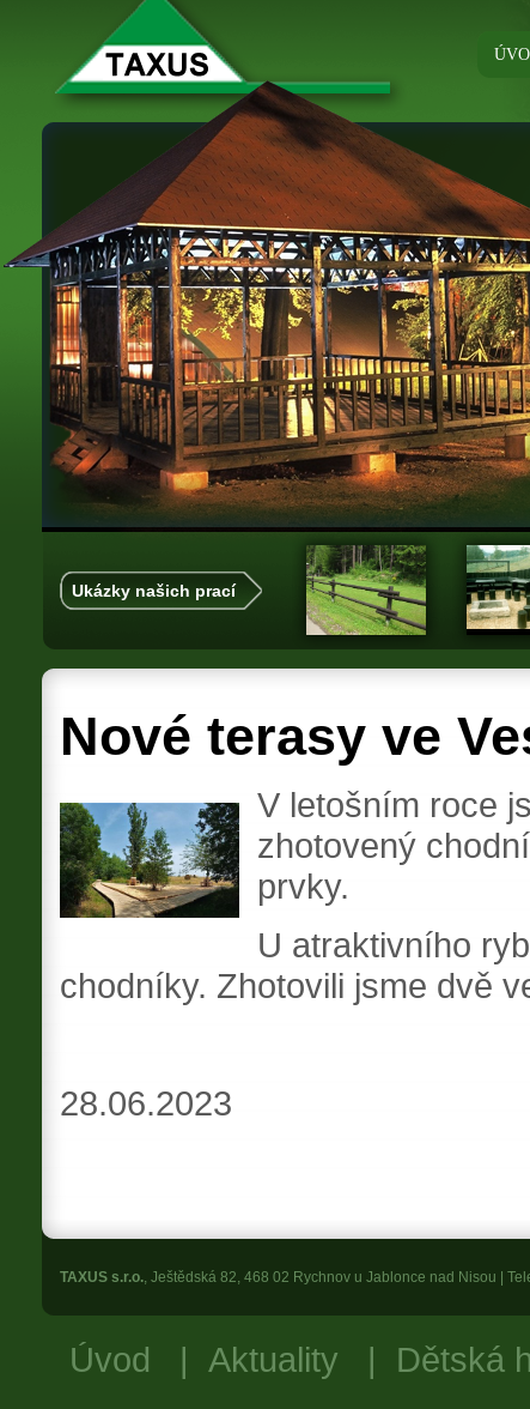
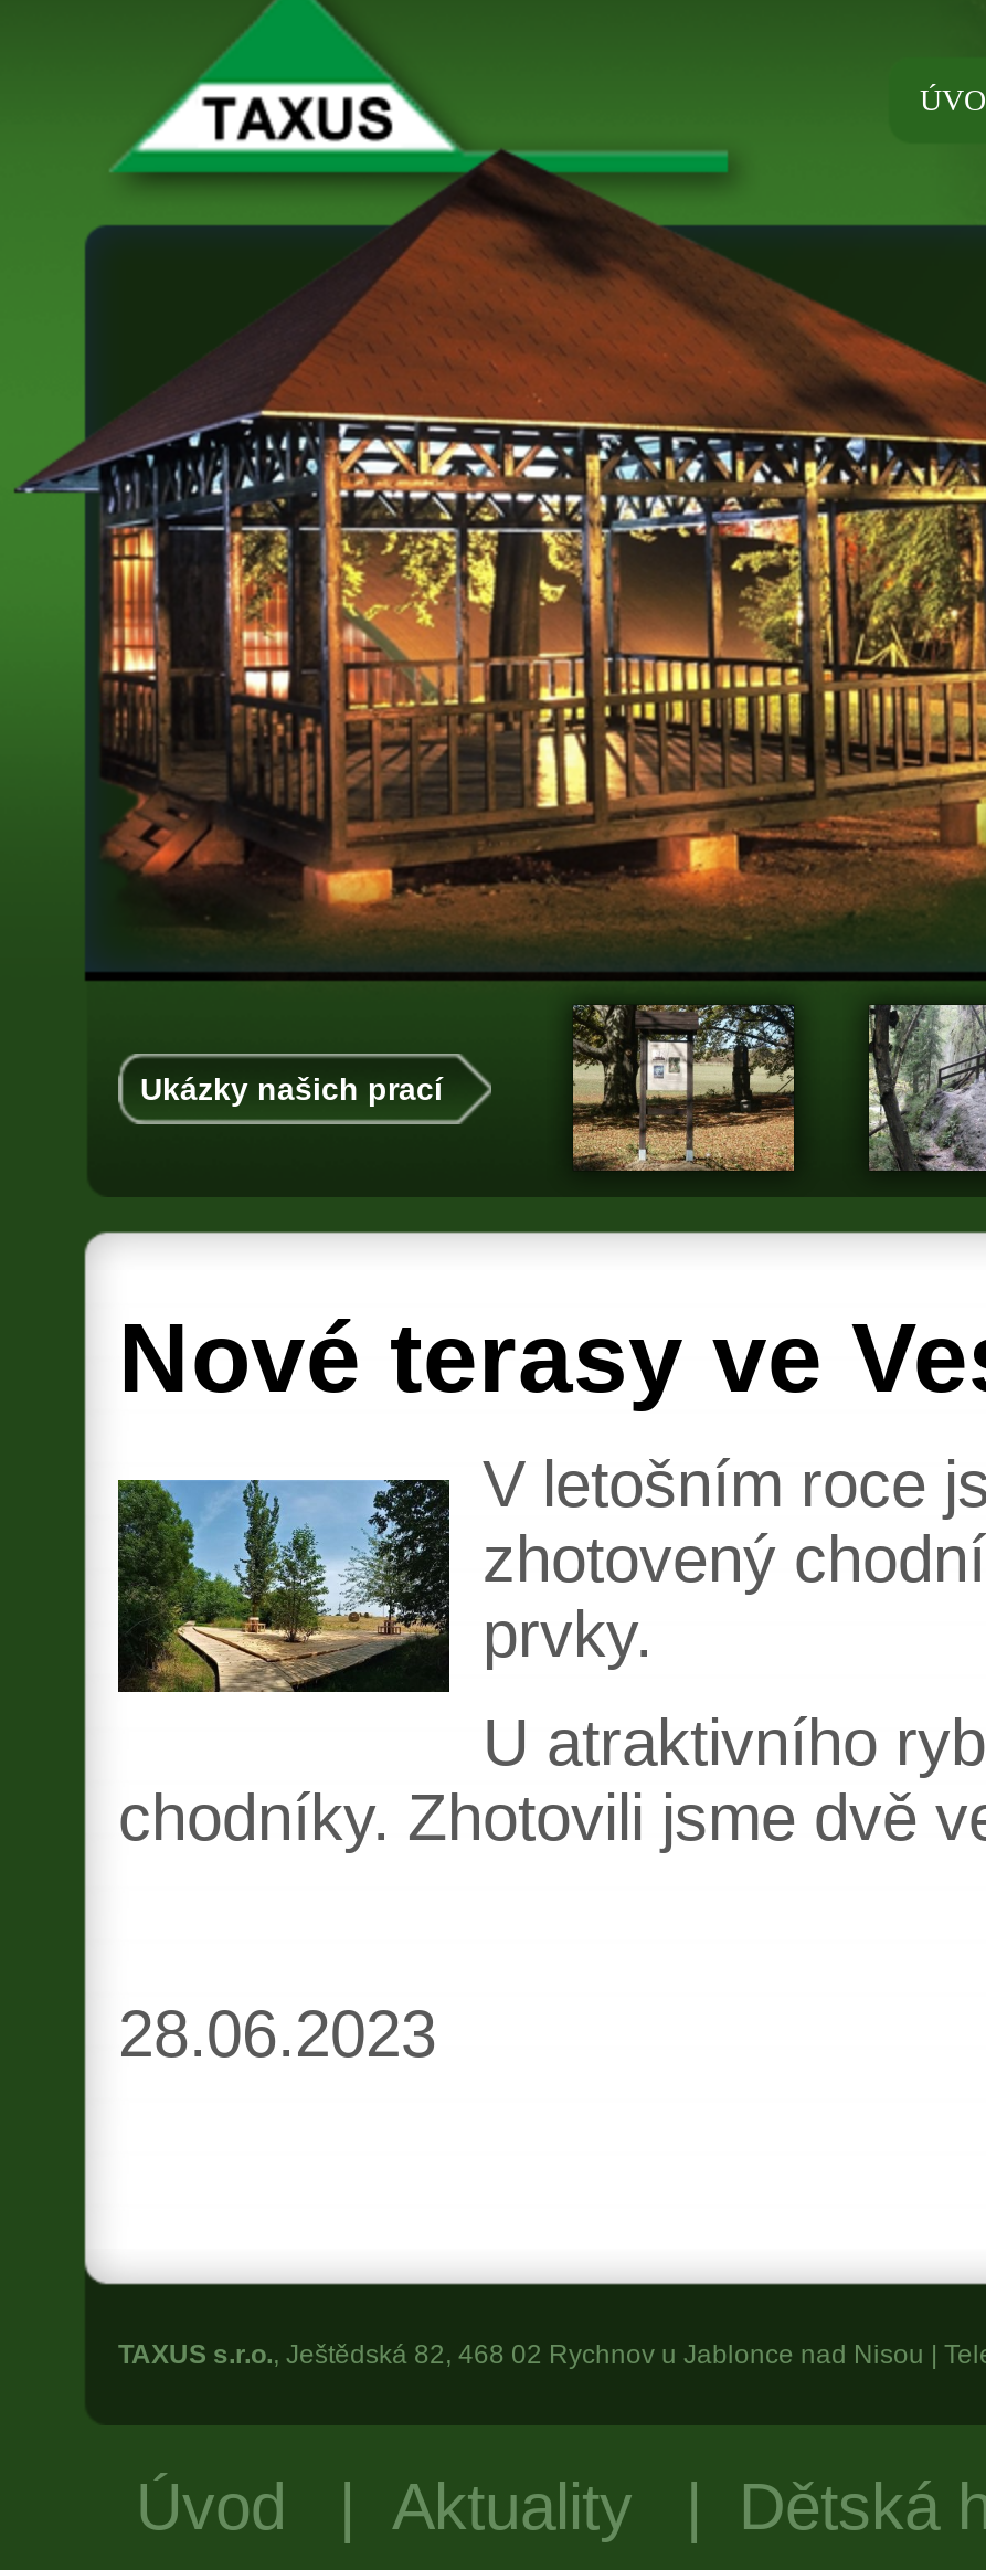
- [image]
+ [image]

- [image]
+ [image]
